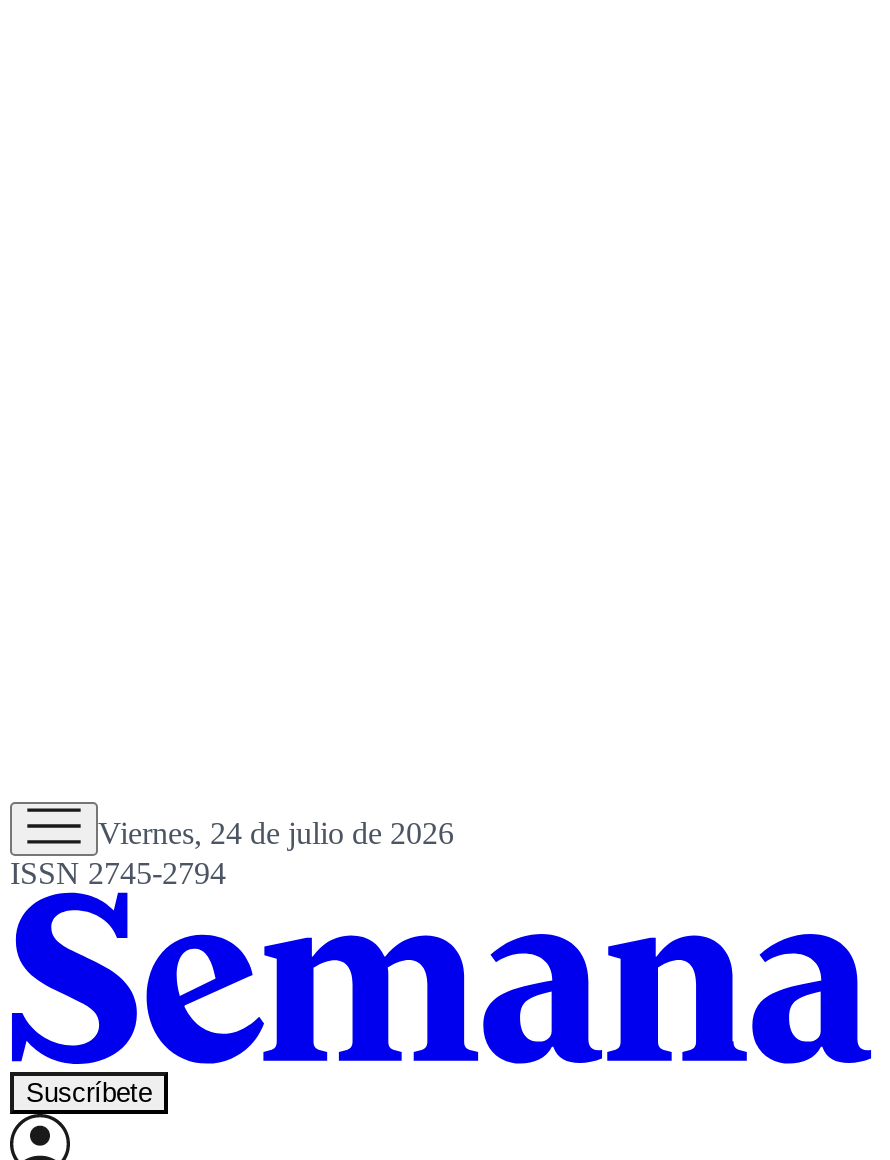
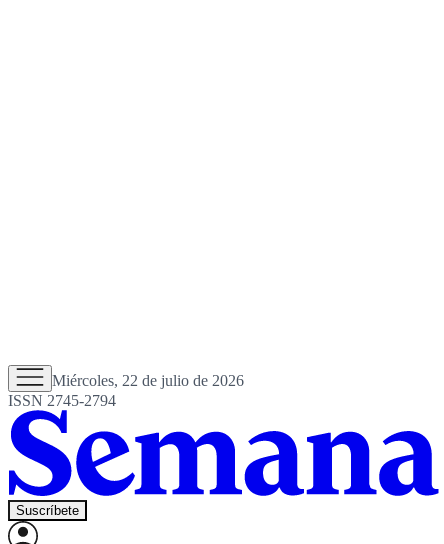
- Viernes, 24 de julio de 2026
+ Miércoles, 22 de julio de 2026
